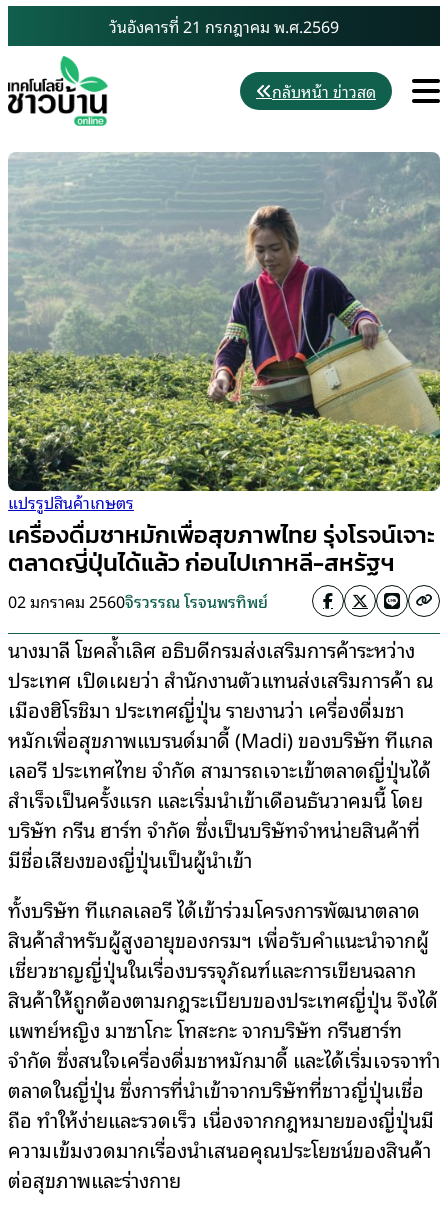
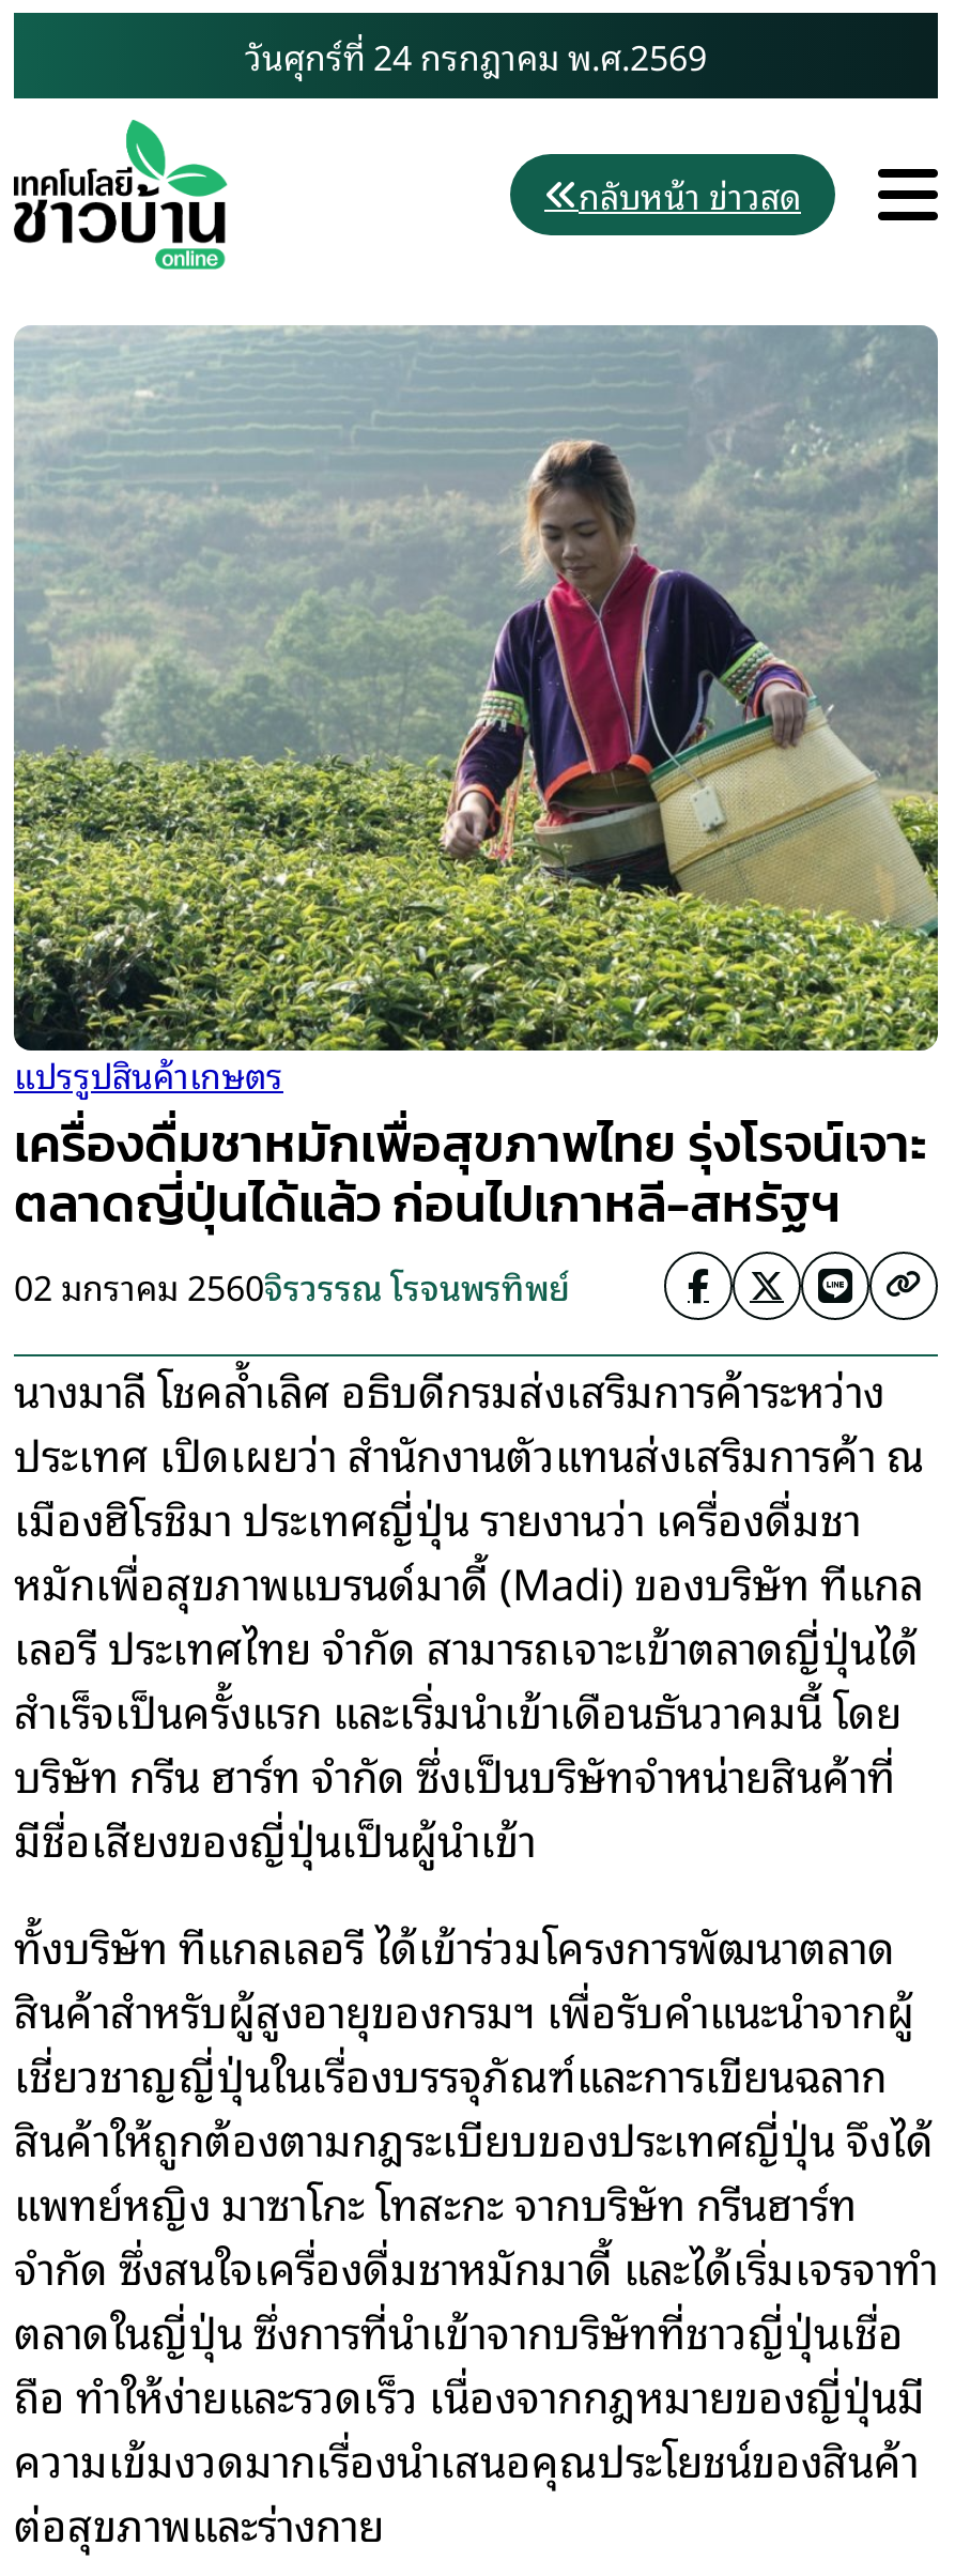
- วันอังคารที่ 21 กรกฎาคม พ.ศ.2569
+ วันศุกร์ที่ 24 กรกฎาคม พ.ศ.2569
